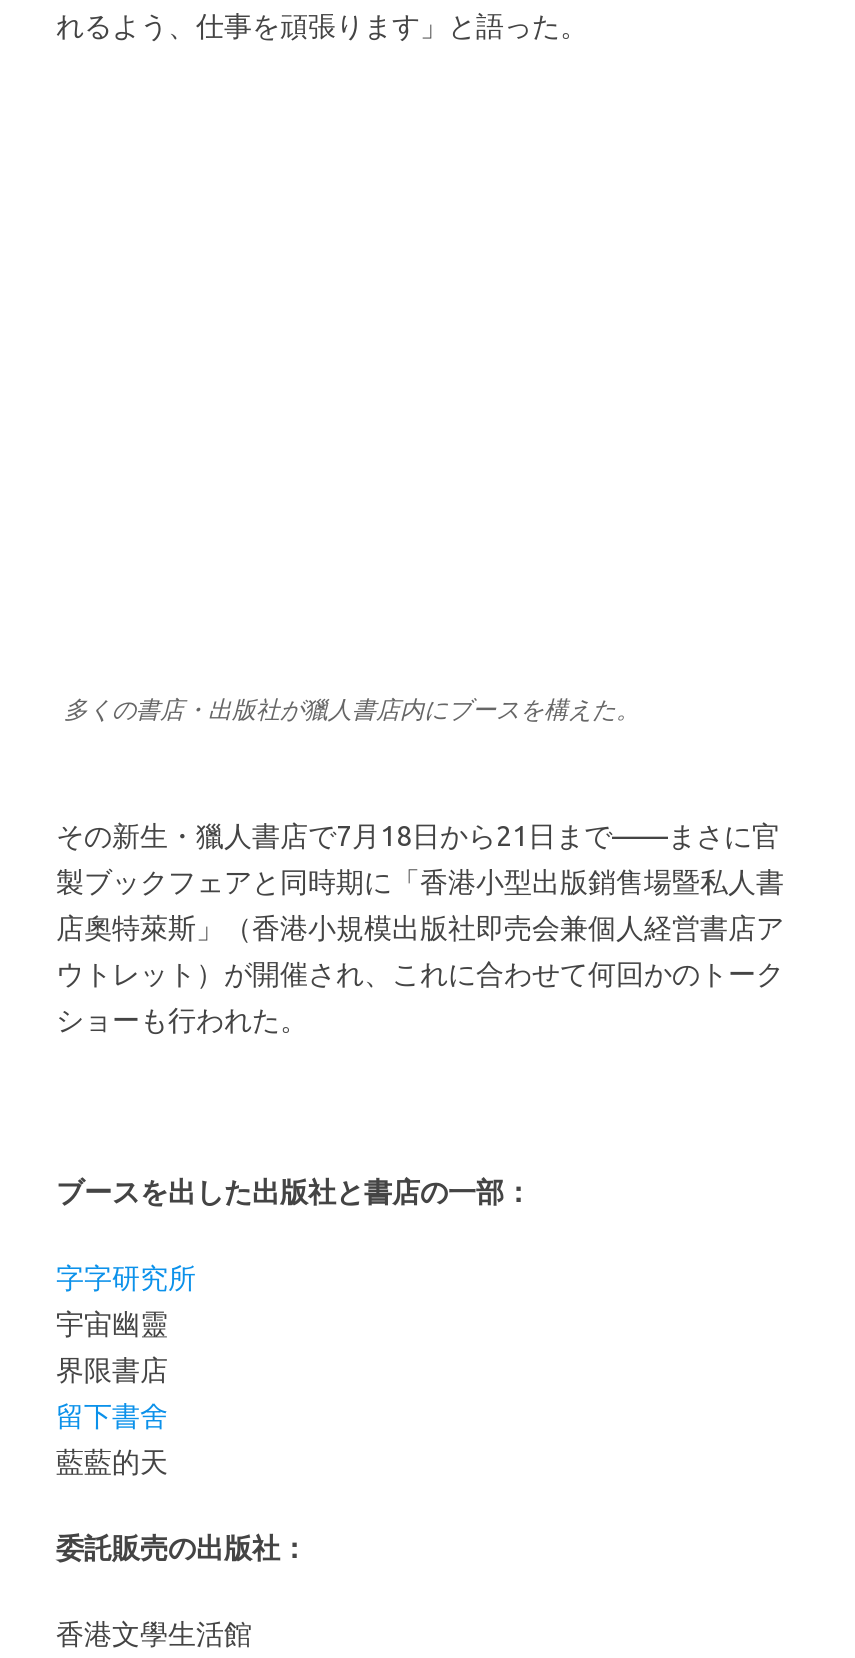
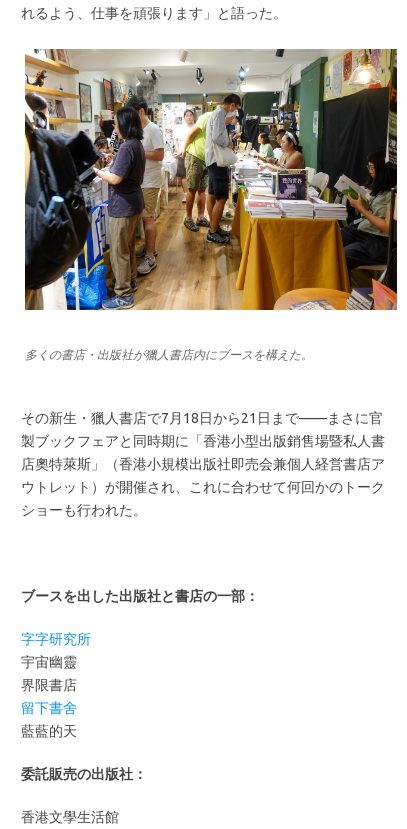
+ [image]
